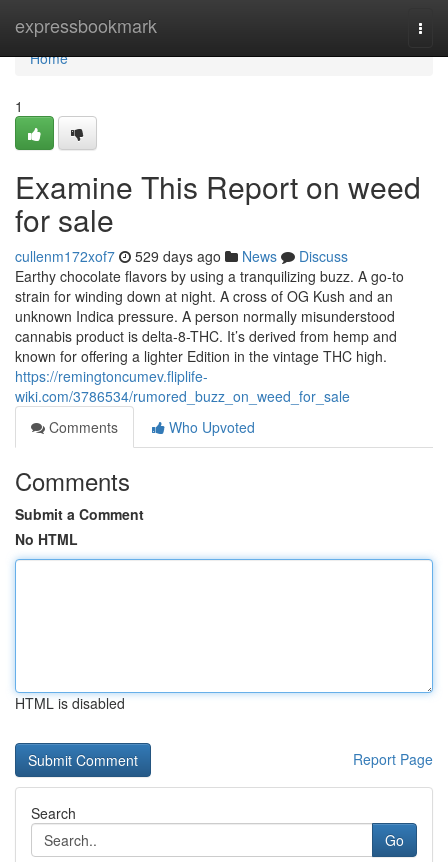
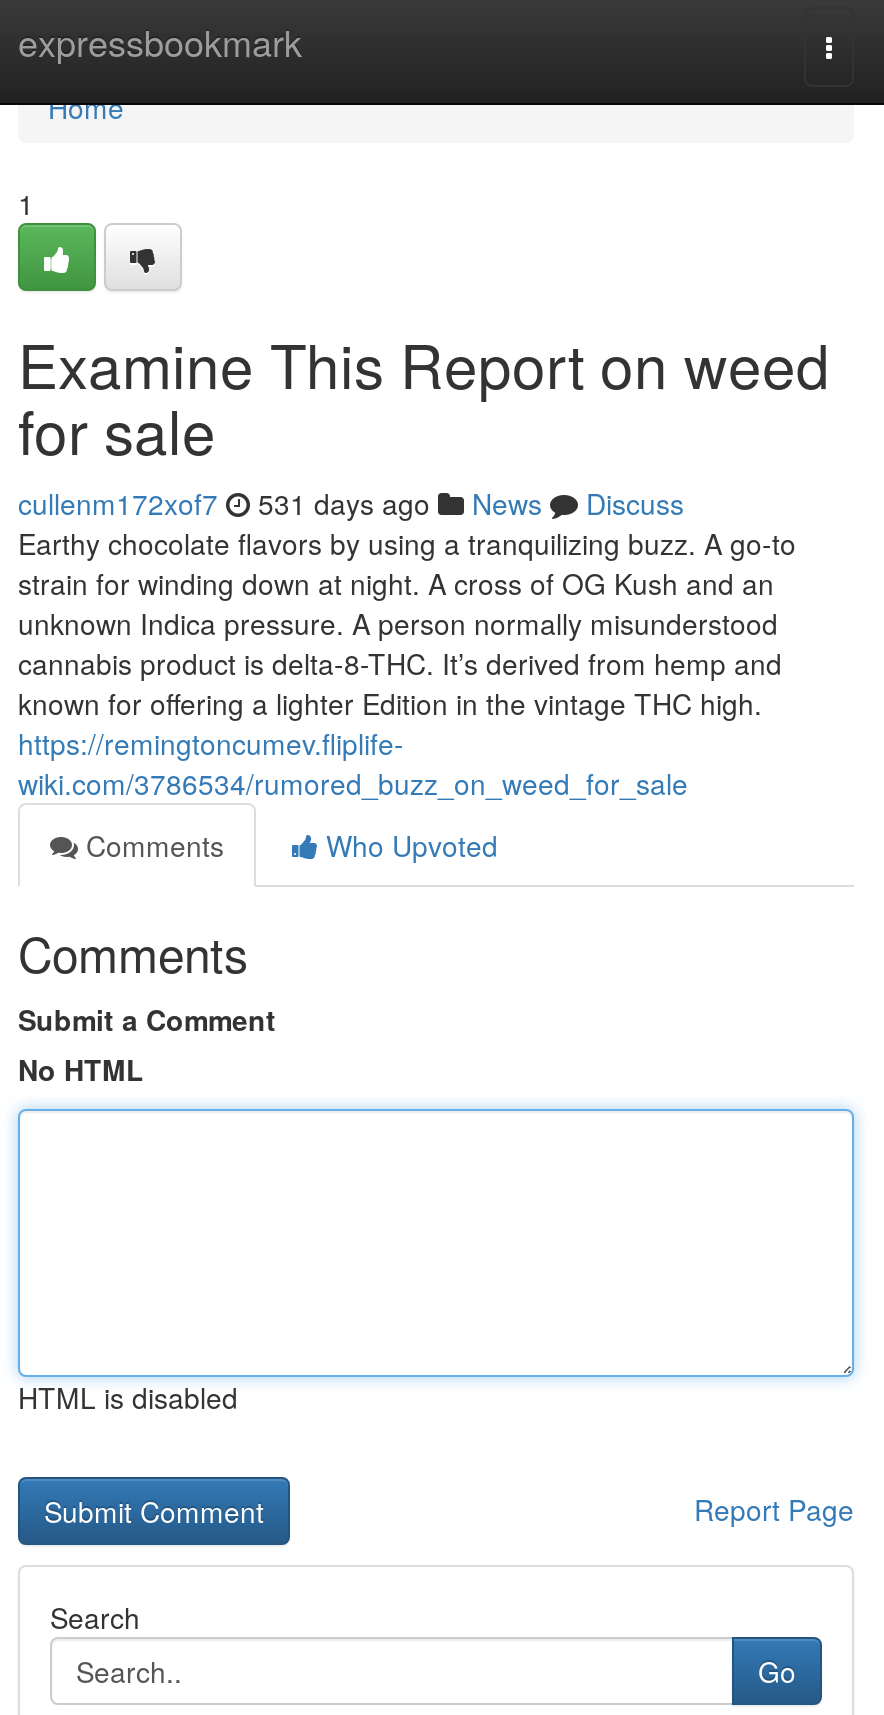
- cullenm172xof7 529 days ago News Discuss
+ cullenm172xof7 531 days ago News Discuss
